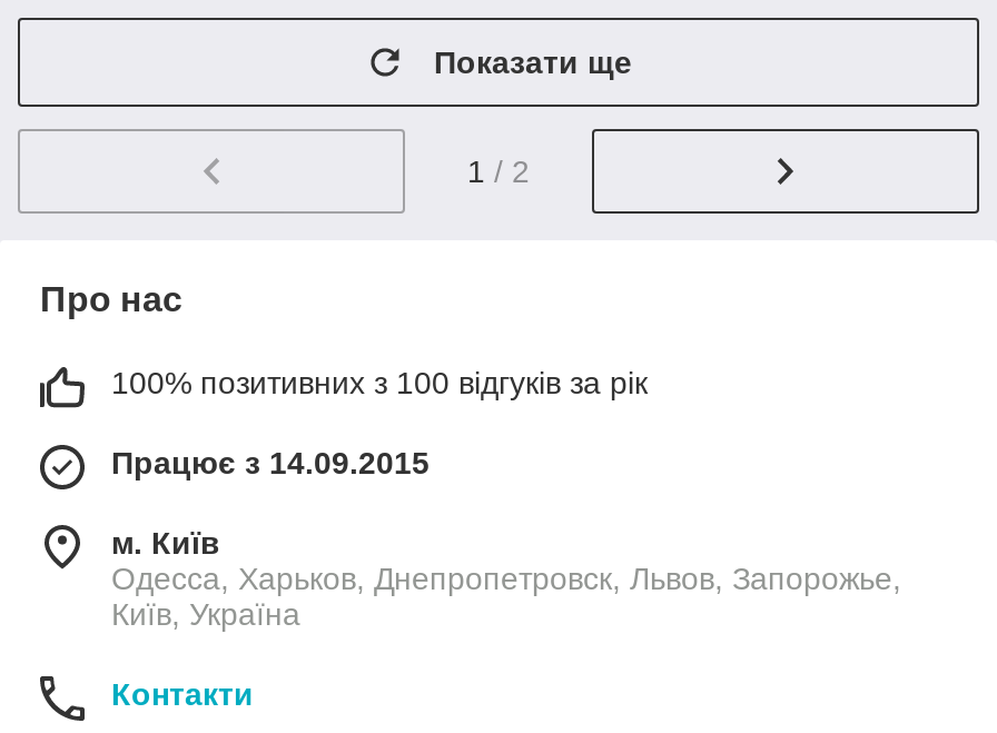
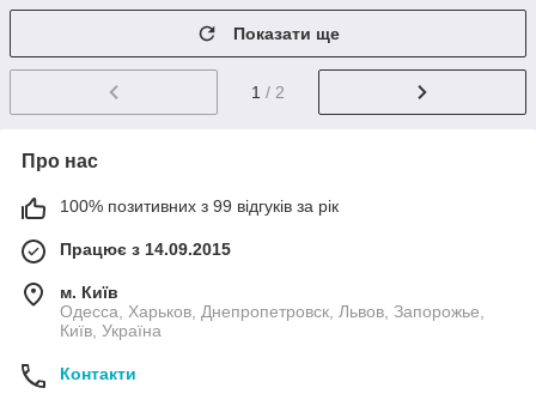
- 100% позитивних з 100 відгуків за рік
+ 100% позитивних з 99 відгуків за рік
